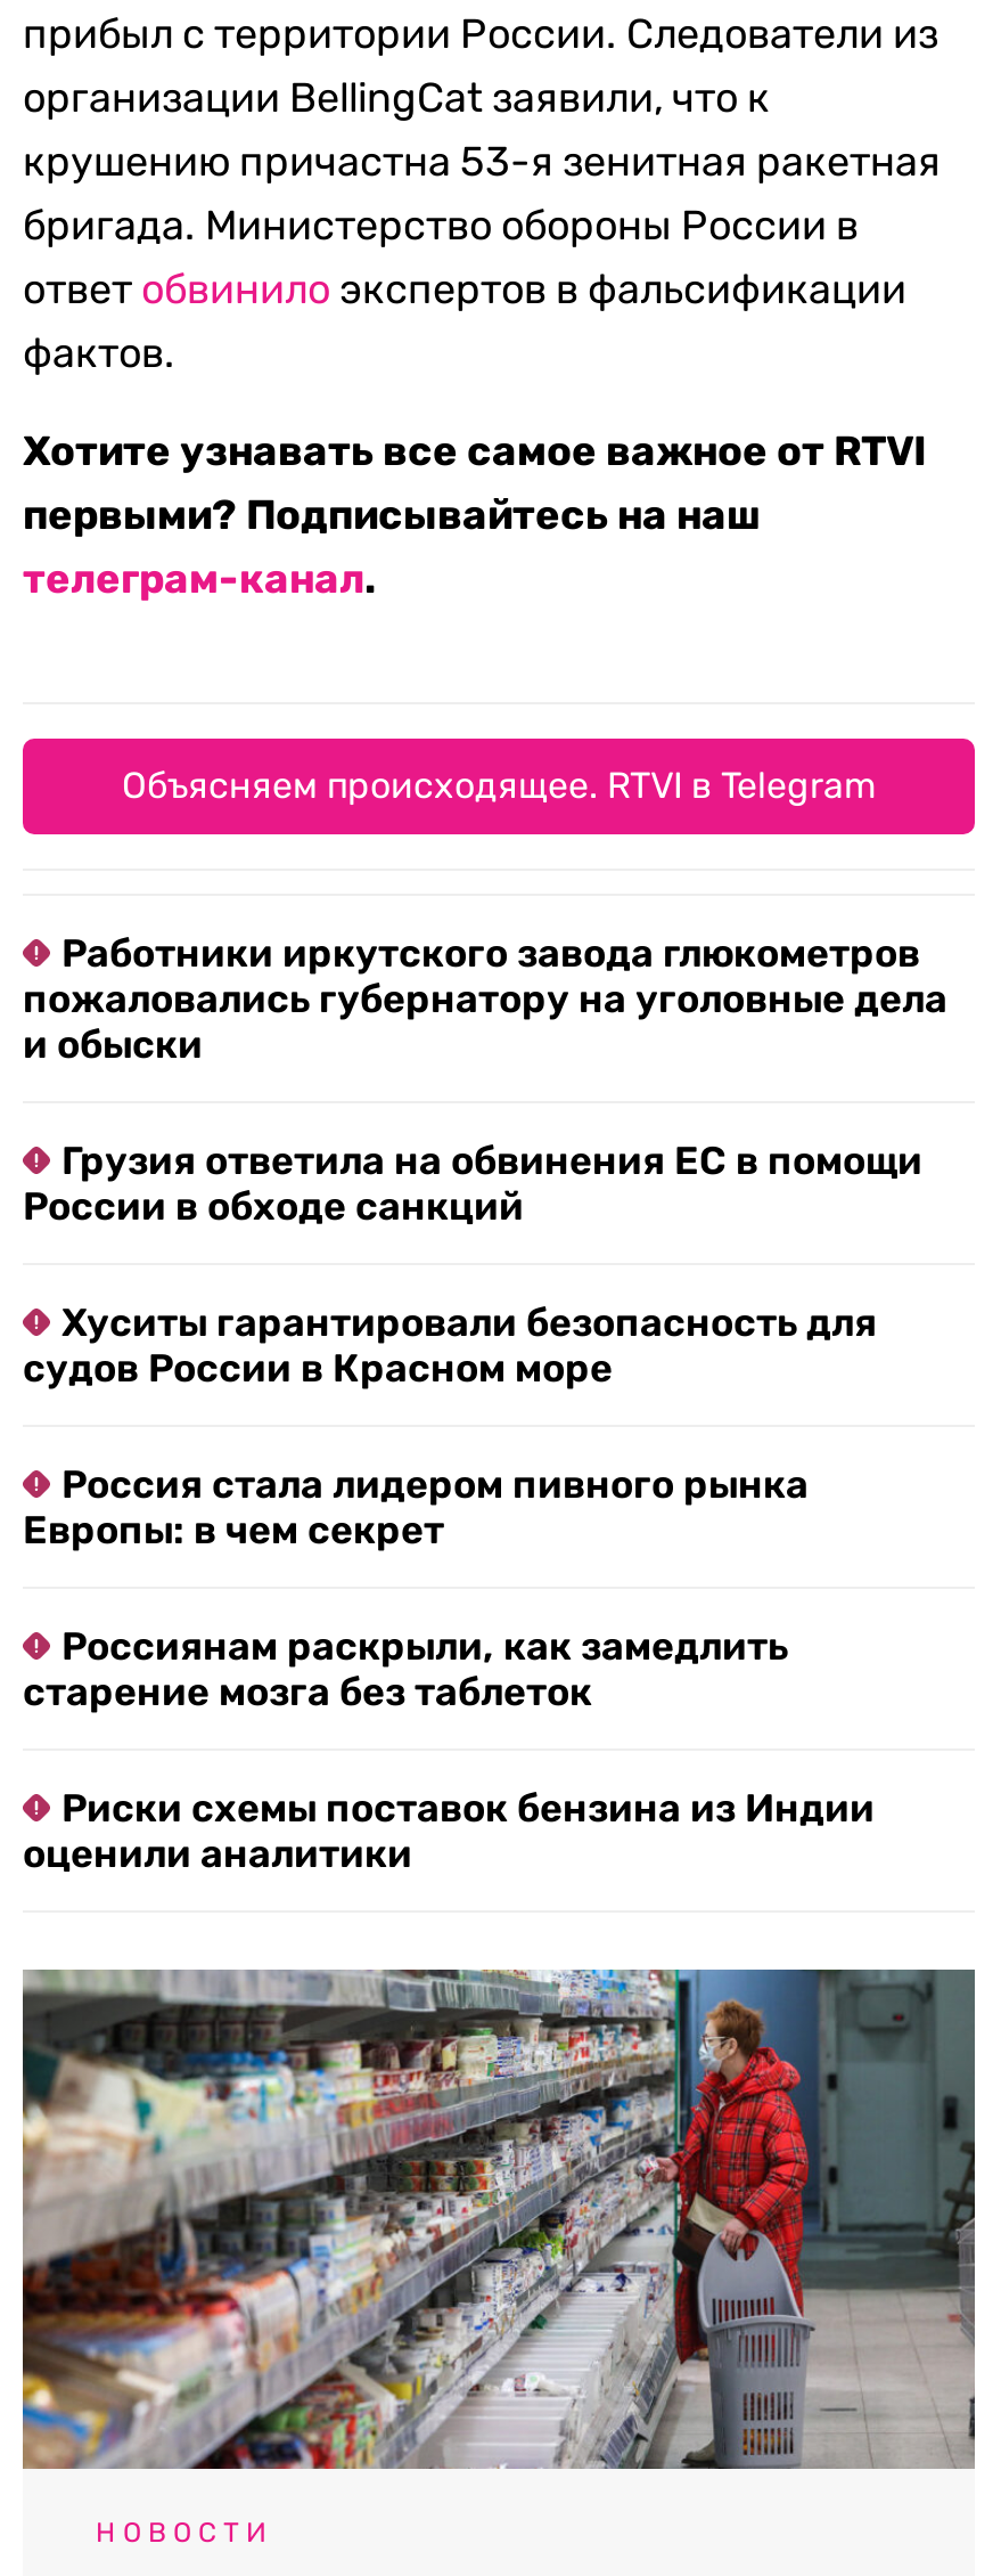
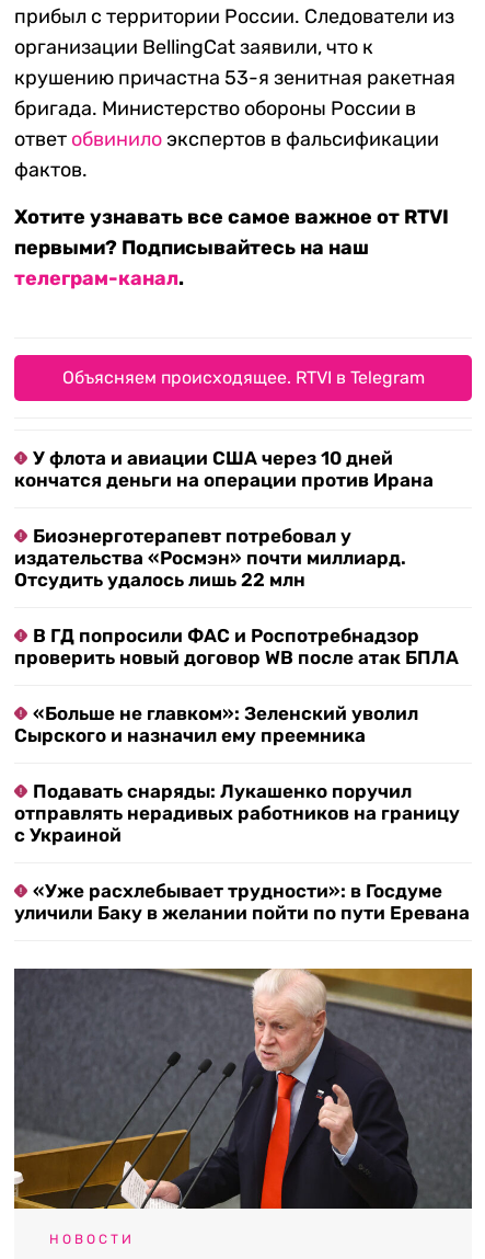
- Работники иркутского завода глюкометров
- пожаловались губернатору на уголовные дела
- и обыски
+ У флота и авиации США через 10 дней
+ кончатся деньги на операции против Ирана

- Грузия ответила на обвинения ЕС в помощи
- России в обходе санкций
+ Биоэнерготерапевт потребовал у
+ издательства «Росмэн» почти миллиард.
+ Отсудить удалось лишь 22 млн

- Хуситы гарантировали безопасность для
- судов России в Красном море
+ В ГД попросили ФАС и Роспотребнадзор
+ проверить новый договор WB после атак БПЛА

- Россия стала лидером пивного рынка
- Европы: в чем секрет
+ «Больше не главком»: Зеленский уволил
+ Сырского и назначил ему преемника

- Россиянам раскрыли, как замедлить
- старение мозга без таблеток
+ Подавать снаряды: Лукашенко поручил
+ отправлять нерадивых работников на границу
+ с Украиной

- Риски схемы поставок бензина из Индии
- оценили аналитики
+ «Уже расхлебывает трудности»: в Госдуме
+ уличили Баку в желании пойти по пути Еревана

- [image]
+ [image]
